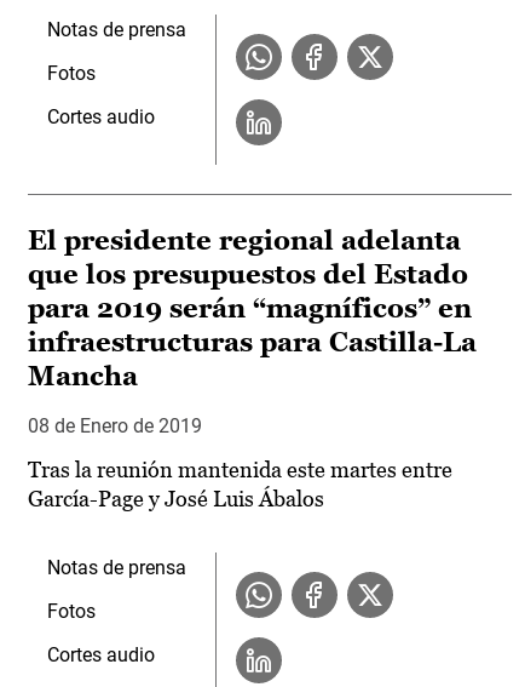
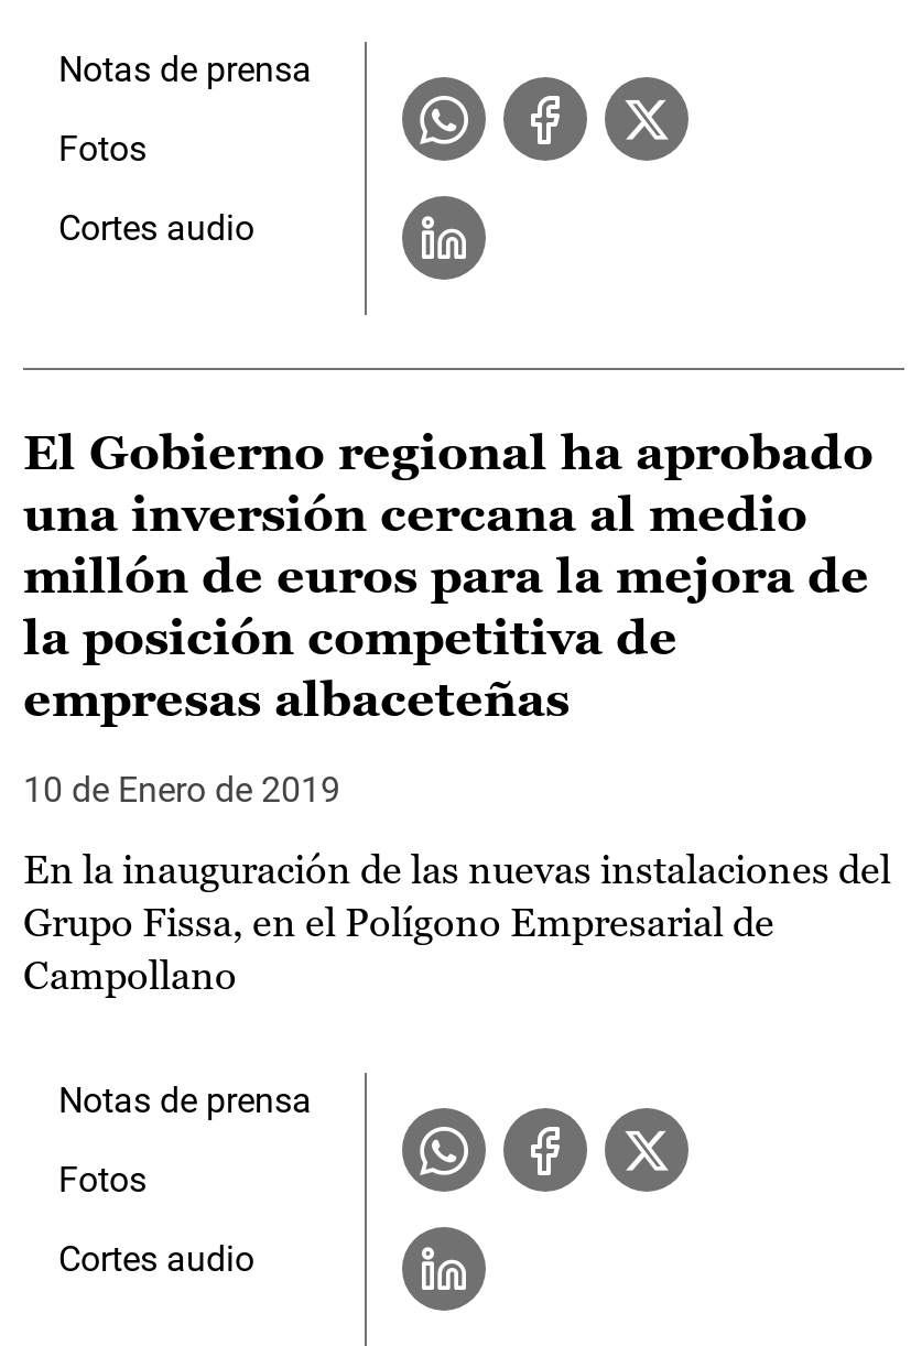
- El presidente regional adelanta
- que los presupuestos del Estado
- para 2019 serán “magníficos” en
- infraestructuras para Castilla-La
- Mancha
+ El Gobierno regional ha aprobado
+ una inversión cercana al medio
+ millón de euros para la mejora de
+ la posición competitiva de
+ empresas albaceteñas

- 08 de Enero de 2019
+ 10 de Enero de 2019

- Tras la reunión mantenida este martes entre
- García-Page y José Luis Ábalos
+ En la inauguración de las nuevas instalaciones del
+ Grupo Fissa, en el Polígono Empresarial de
+ Campollano
